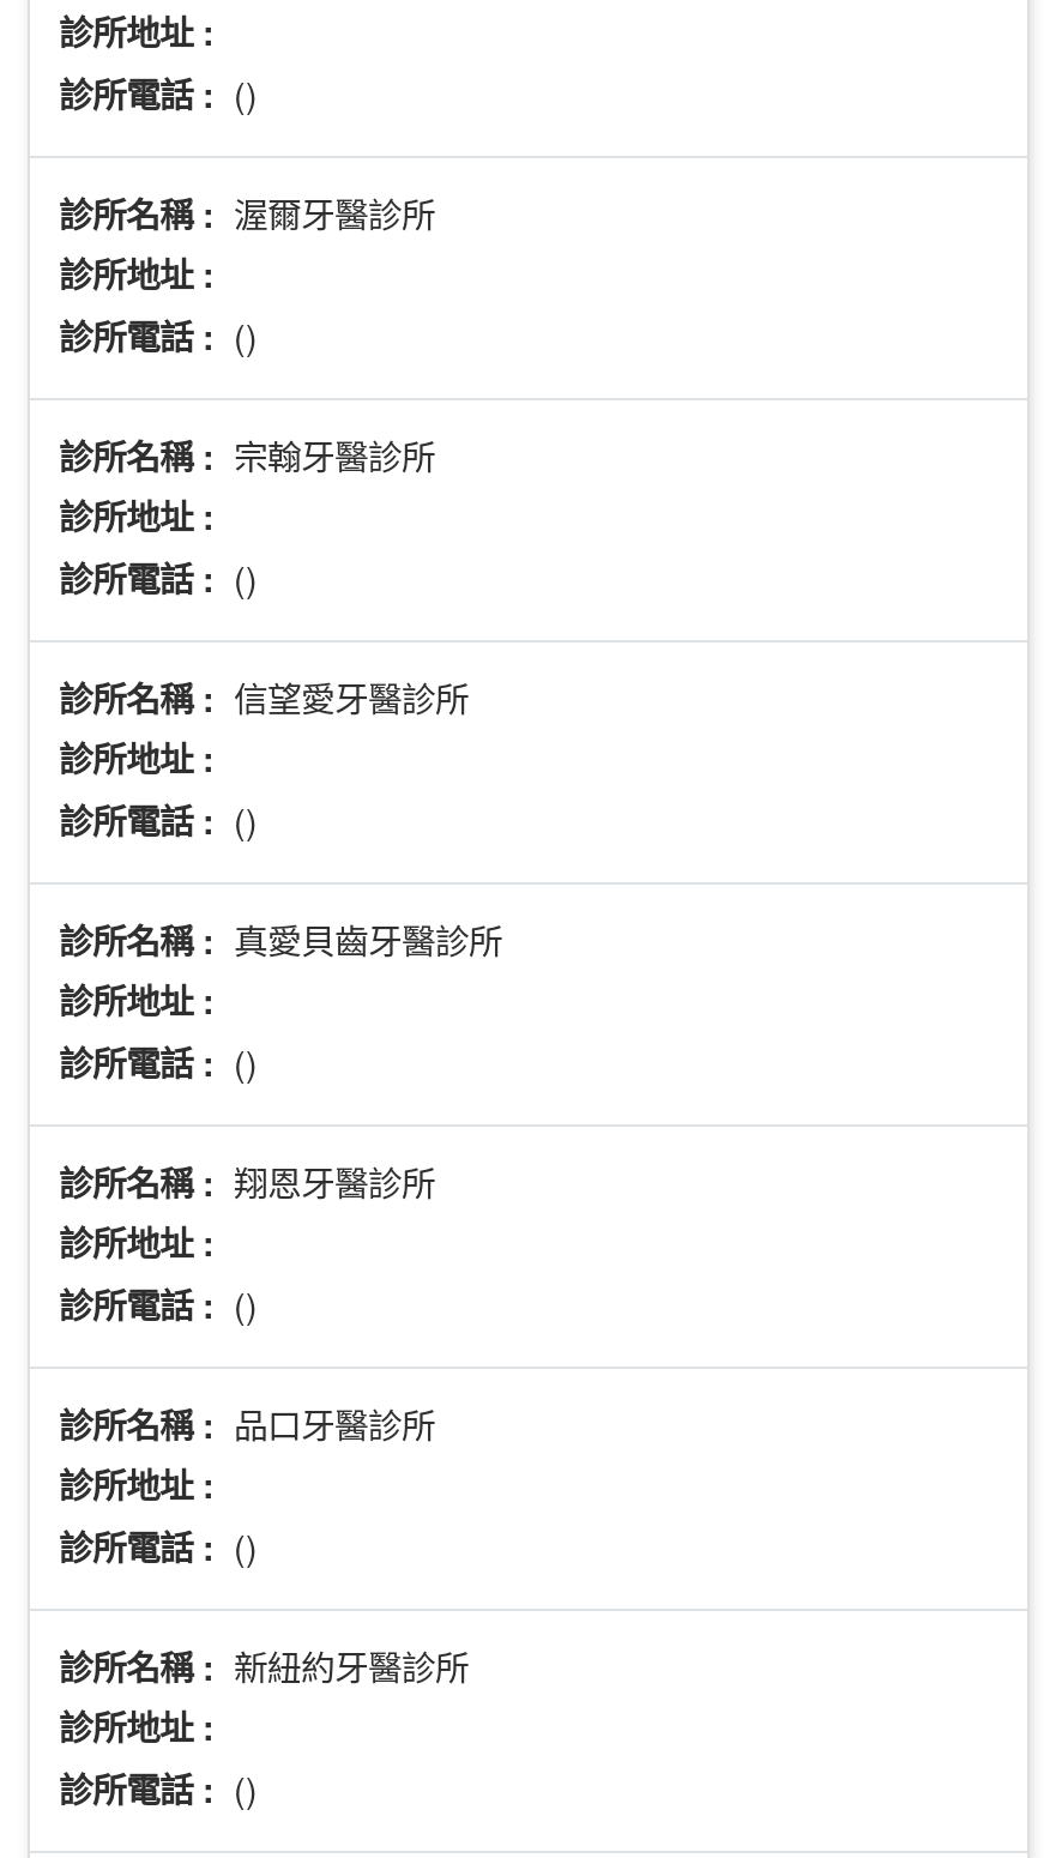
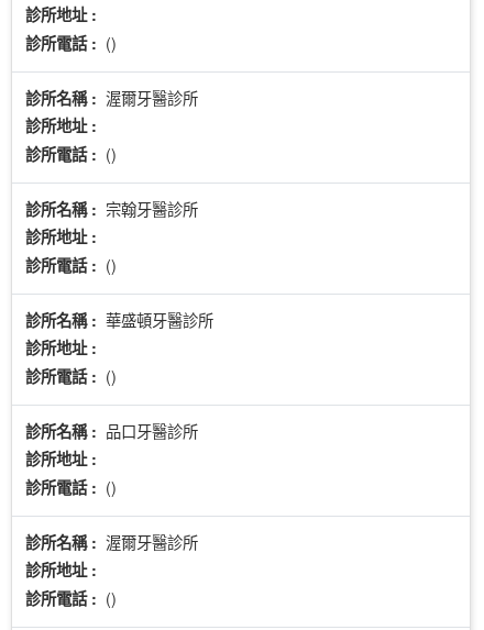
- 診所名稱 : 信望愛牙醫診所
- 診所地址 :
- 診所電話 : ()
- 診所名稱 : 真愛貝齒牙醫診所
- 診所地址 :
- 診所電話 : ()
- 診所名稱 : 翔恩牙醫診所
+ 診所名稱 : 華盛頓牙醫診所

- 診所名稱 : 新紐約牙醫診所
+ 診所名稱 : 渥爾牙醫診所
